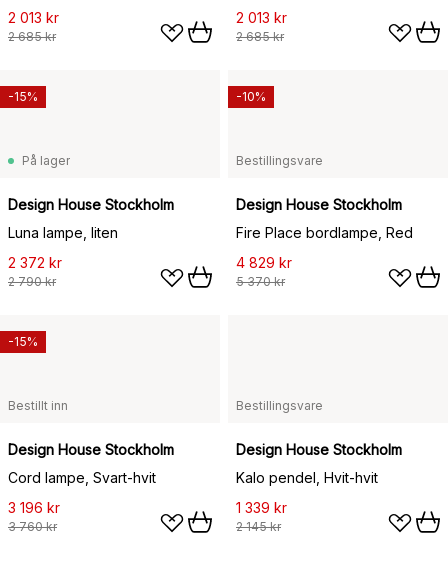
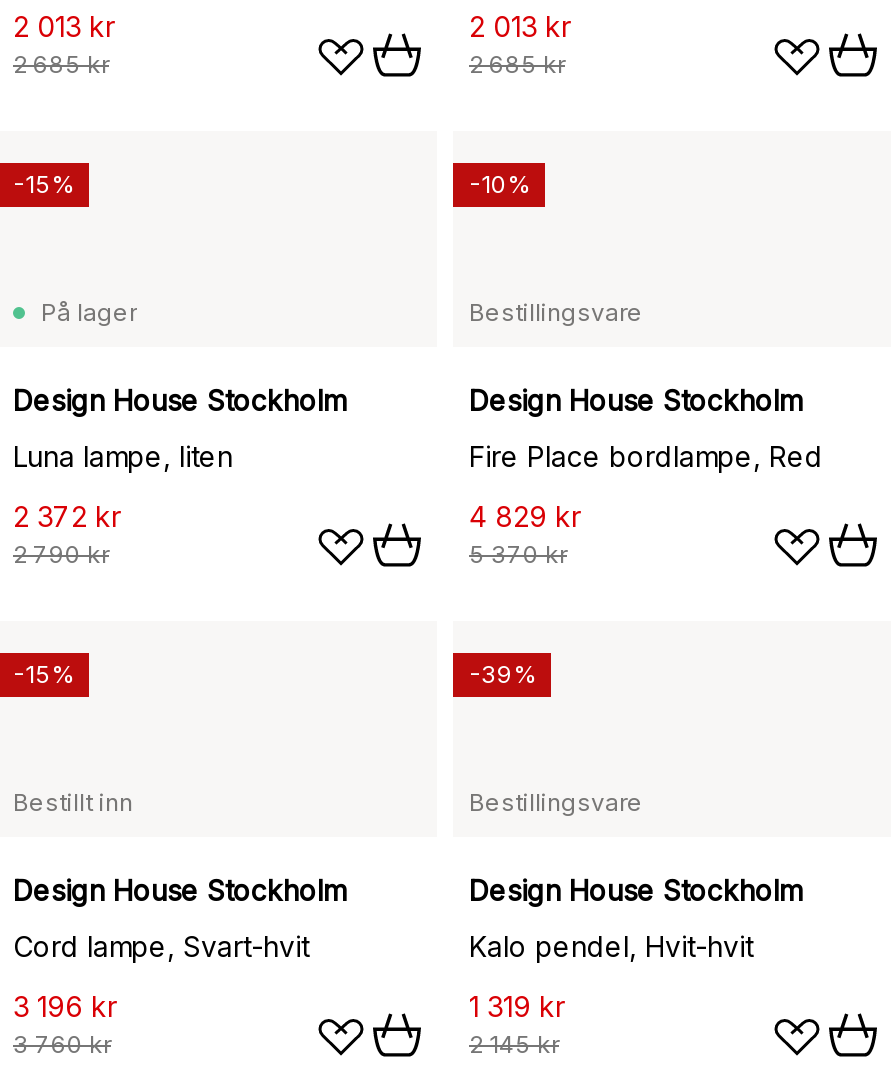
+ -39%

- 1 339 kr
+ 1 319 kr
